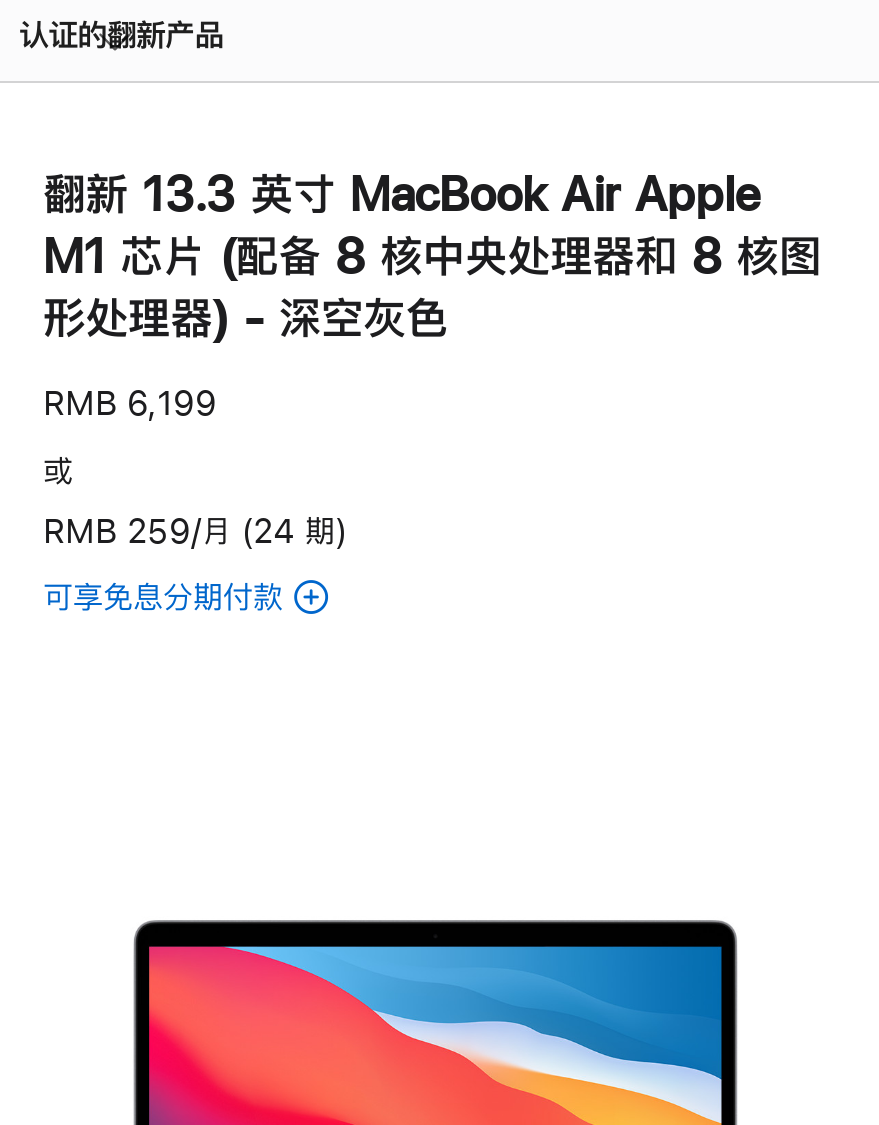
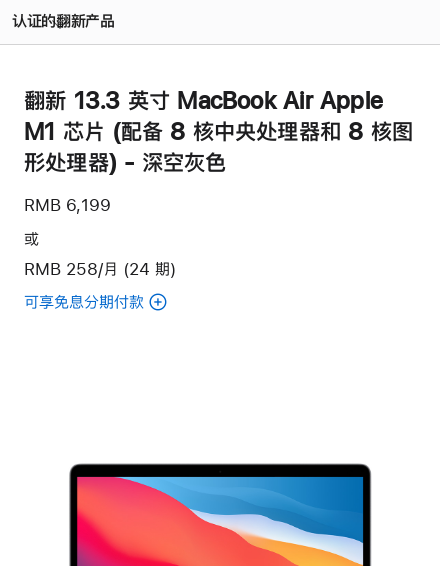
- RMB 259/月 (24 期)
+ RMB 258/月 (24 期)
